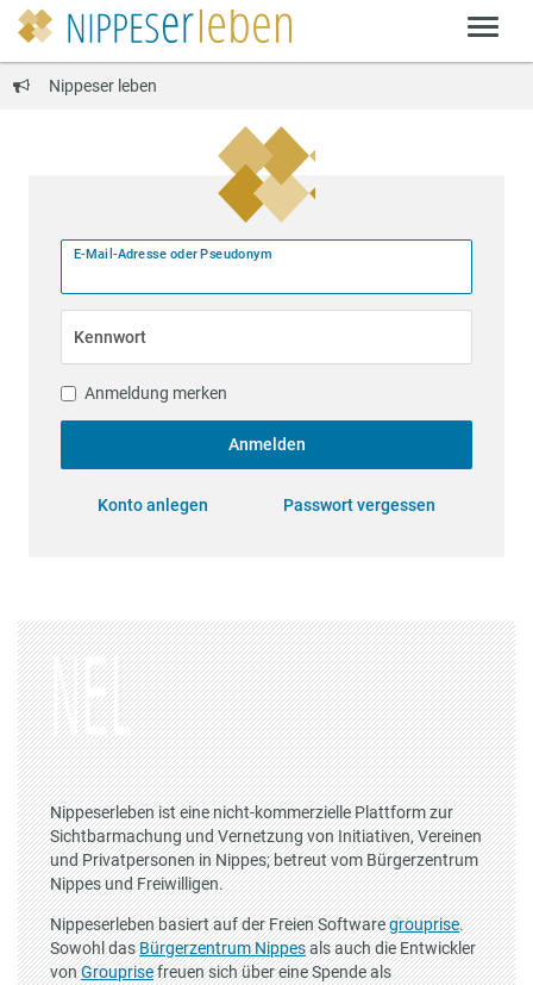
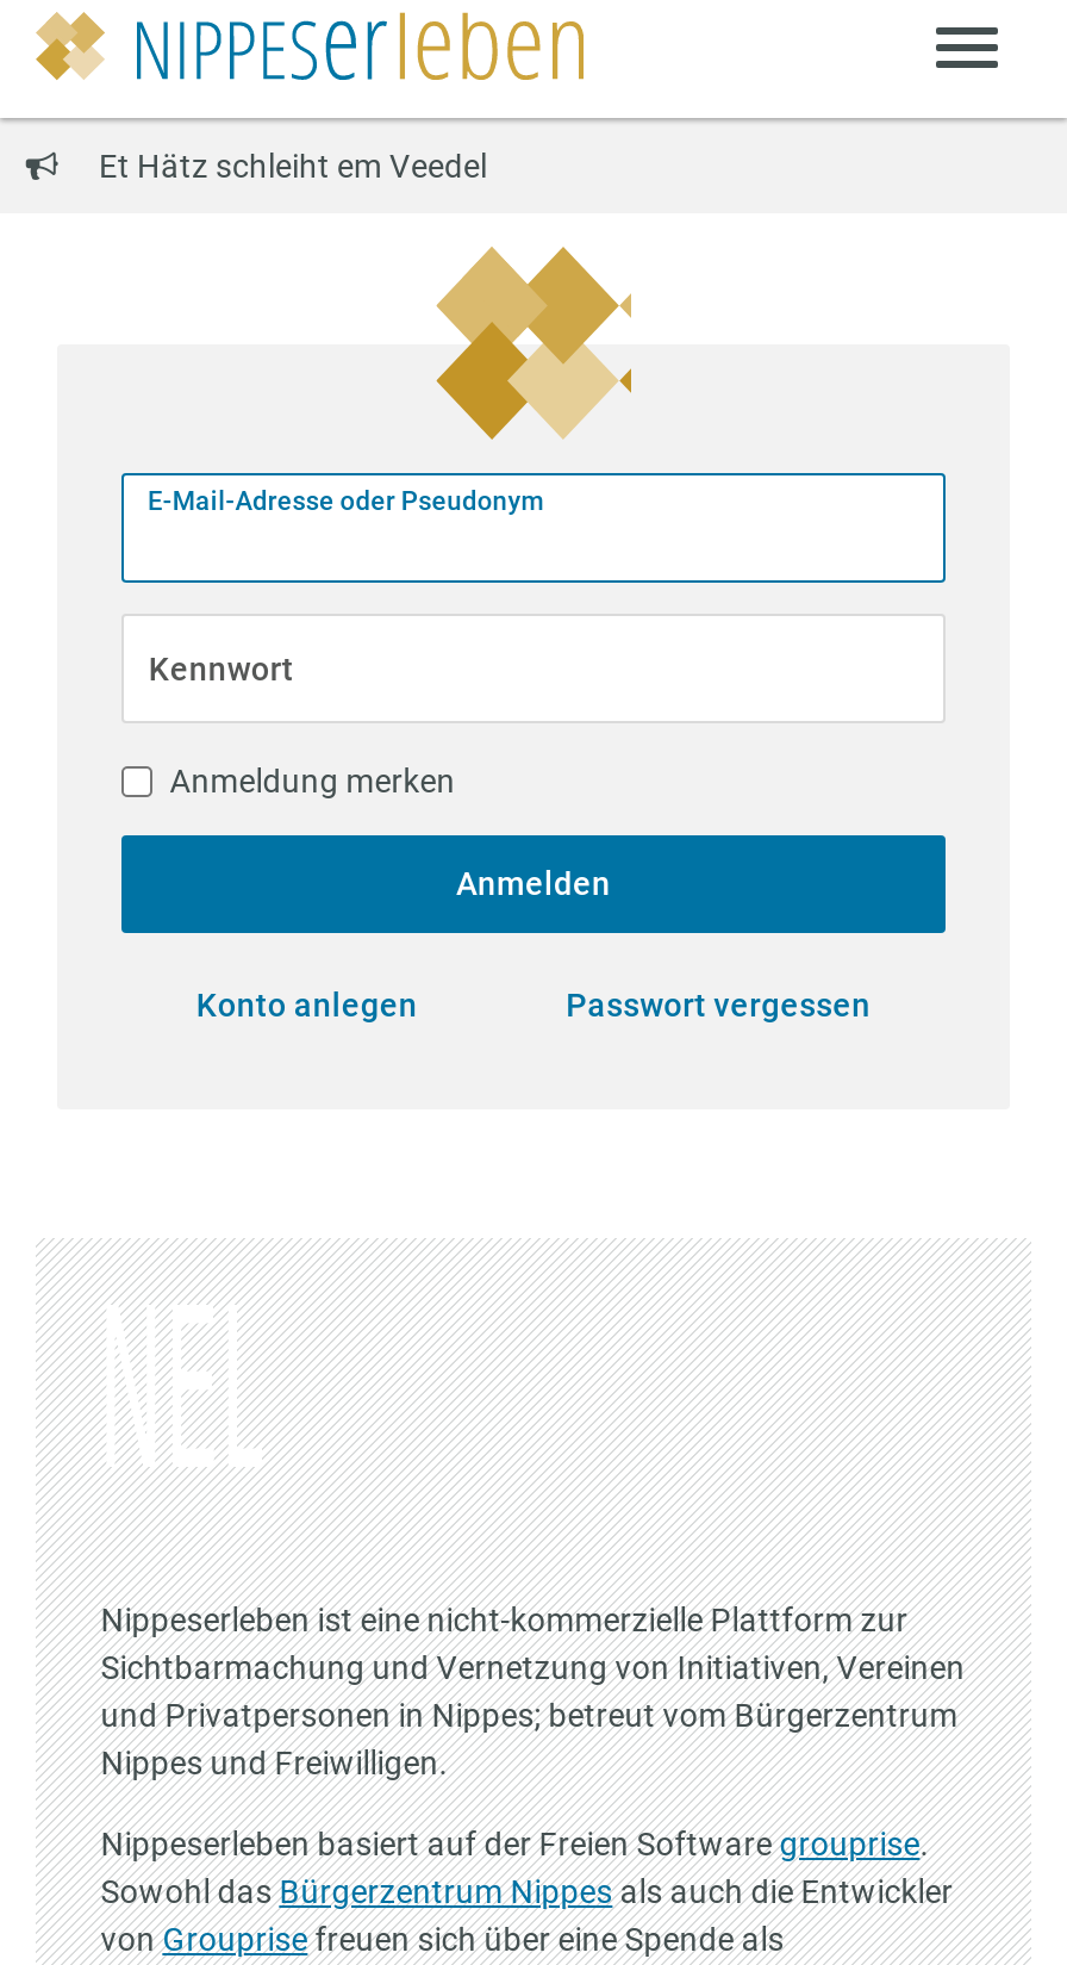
- Nippeser leben
+ Et Hätz schleiht em Veedel
